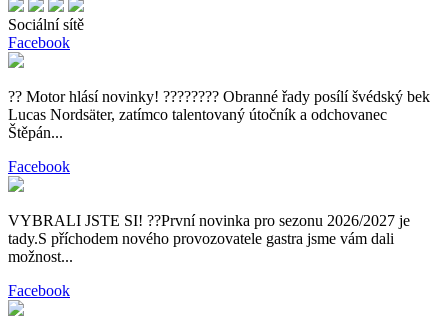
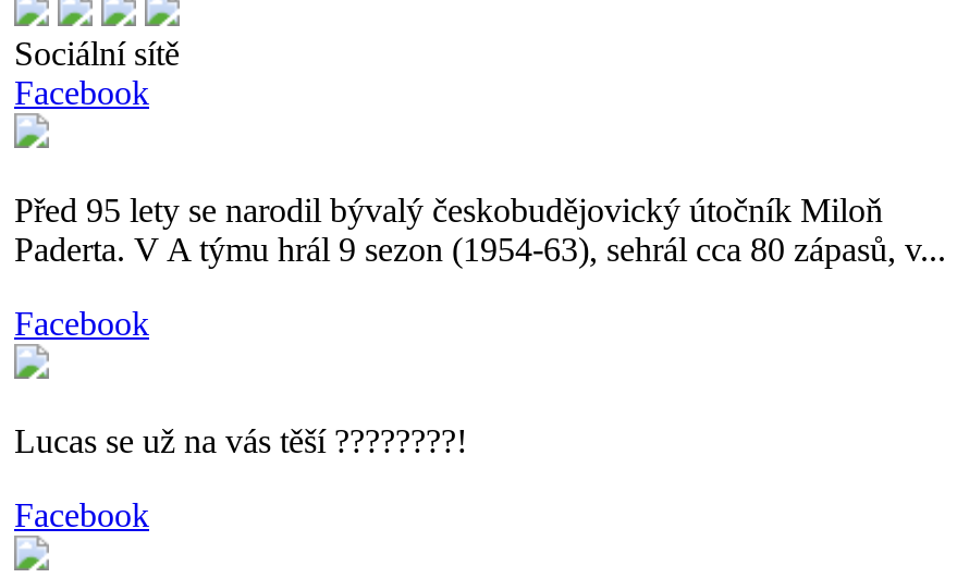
- ?? Motor hlásí novinky! ???????? Obranné řady posílí švédský bek
- Lucas Nordsäter, zatímco talentovaný útočník a odchovanec
- Štěpán...
+ Před 95 lety se narodil bývalý českobudějovický útočník Miloň
+ Paderta. V A týmu hrál 9 sezon (1954-63), sehrál cca 80 zápasů, v...

- VYBRALI JSTE SI! ??První novinka pro sezonu 2026/2027 je
- tady.S příchodem nového provozovatele gastra jsme vám dali
- možnost...
+ Lucas se už na vás těší ????????!
